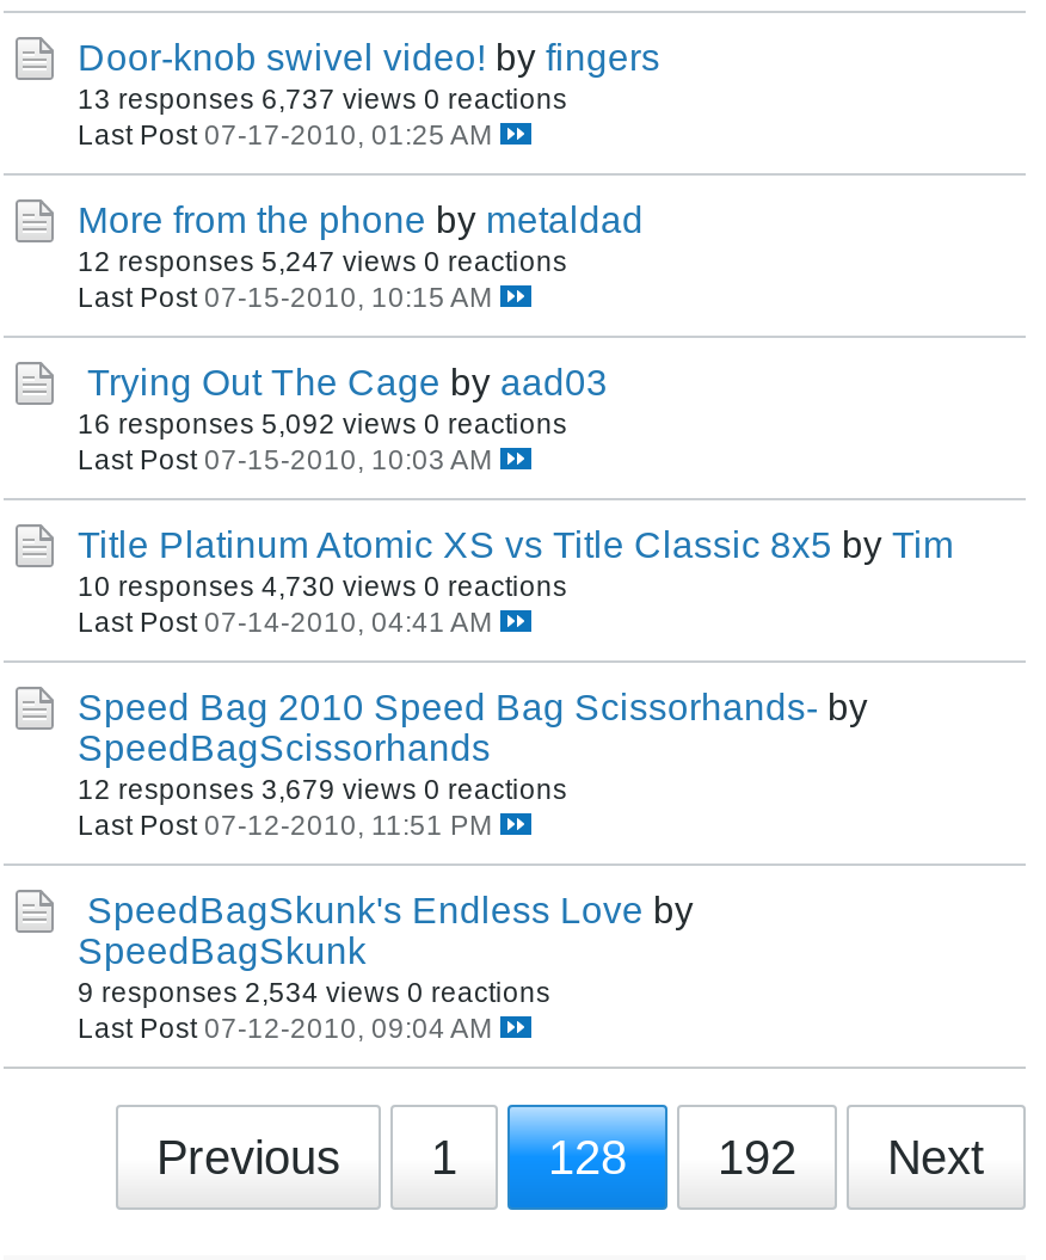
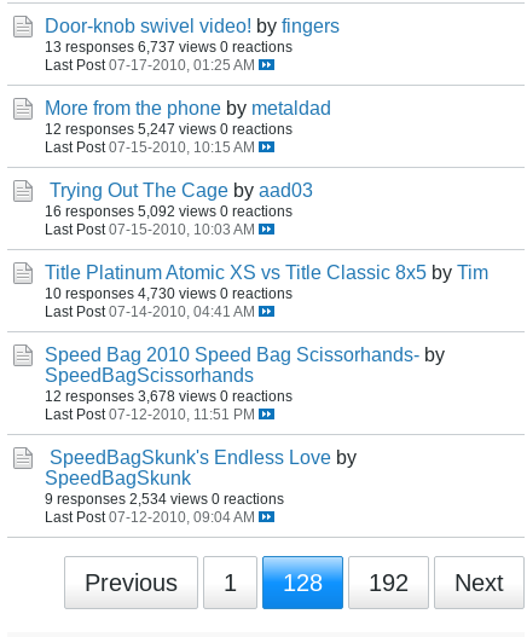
- 12 responses 3,679 views 0 reactions
+ 12 responses 3,678 views 0 reactions
